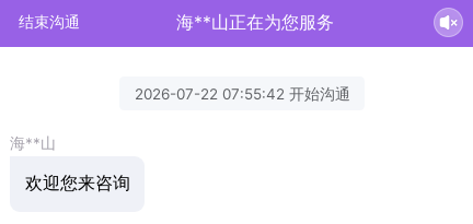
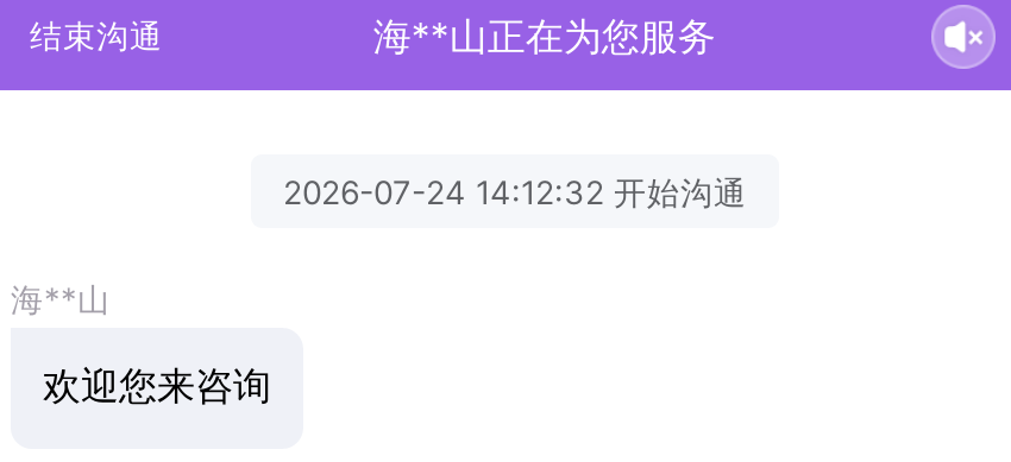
- 2026-07-22 07:55:42 开始沟通
+ 2026-07-24 14:12:32 开始沟通
